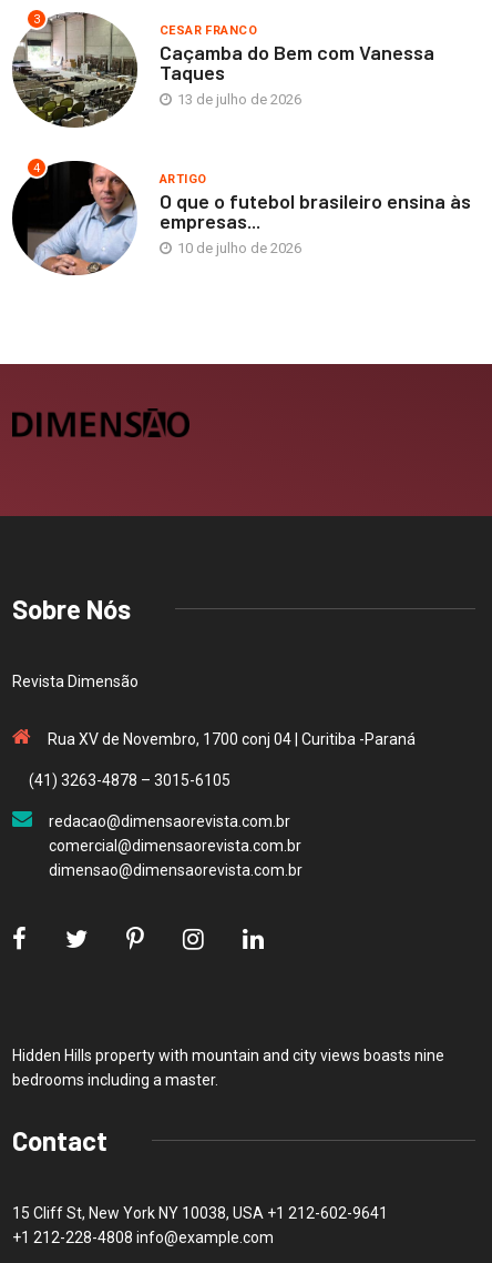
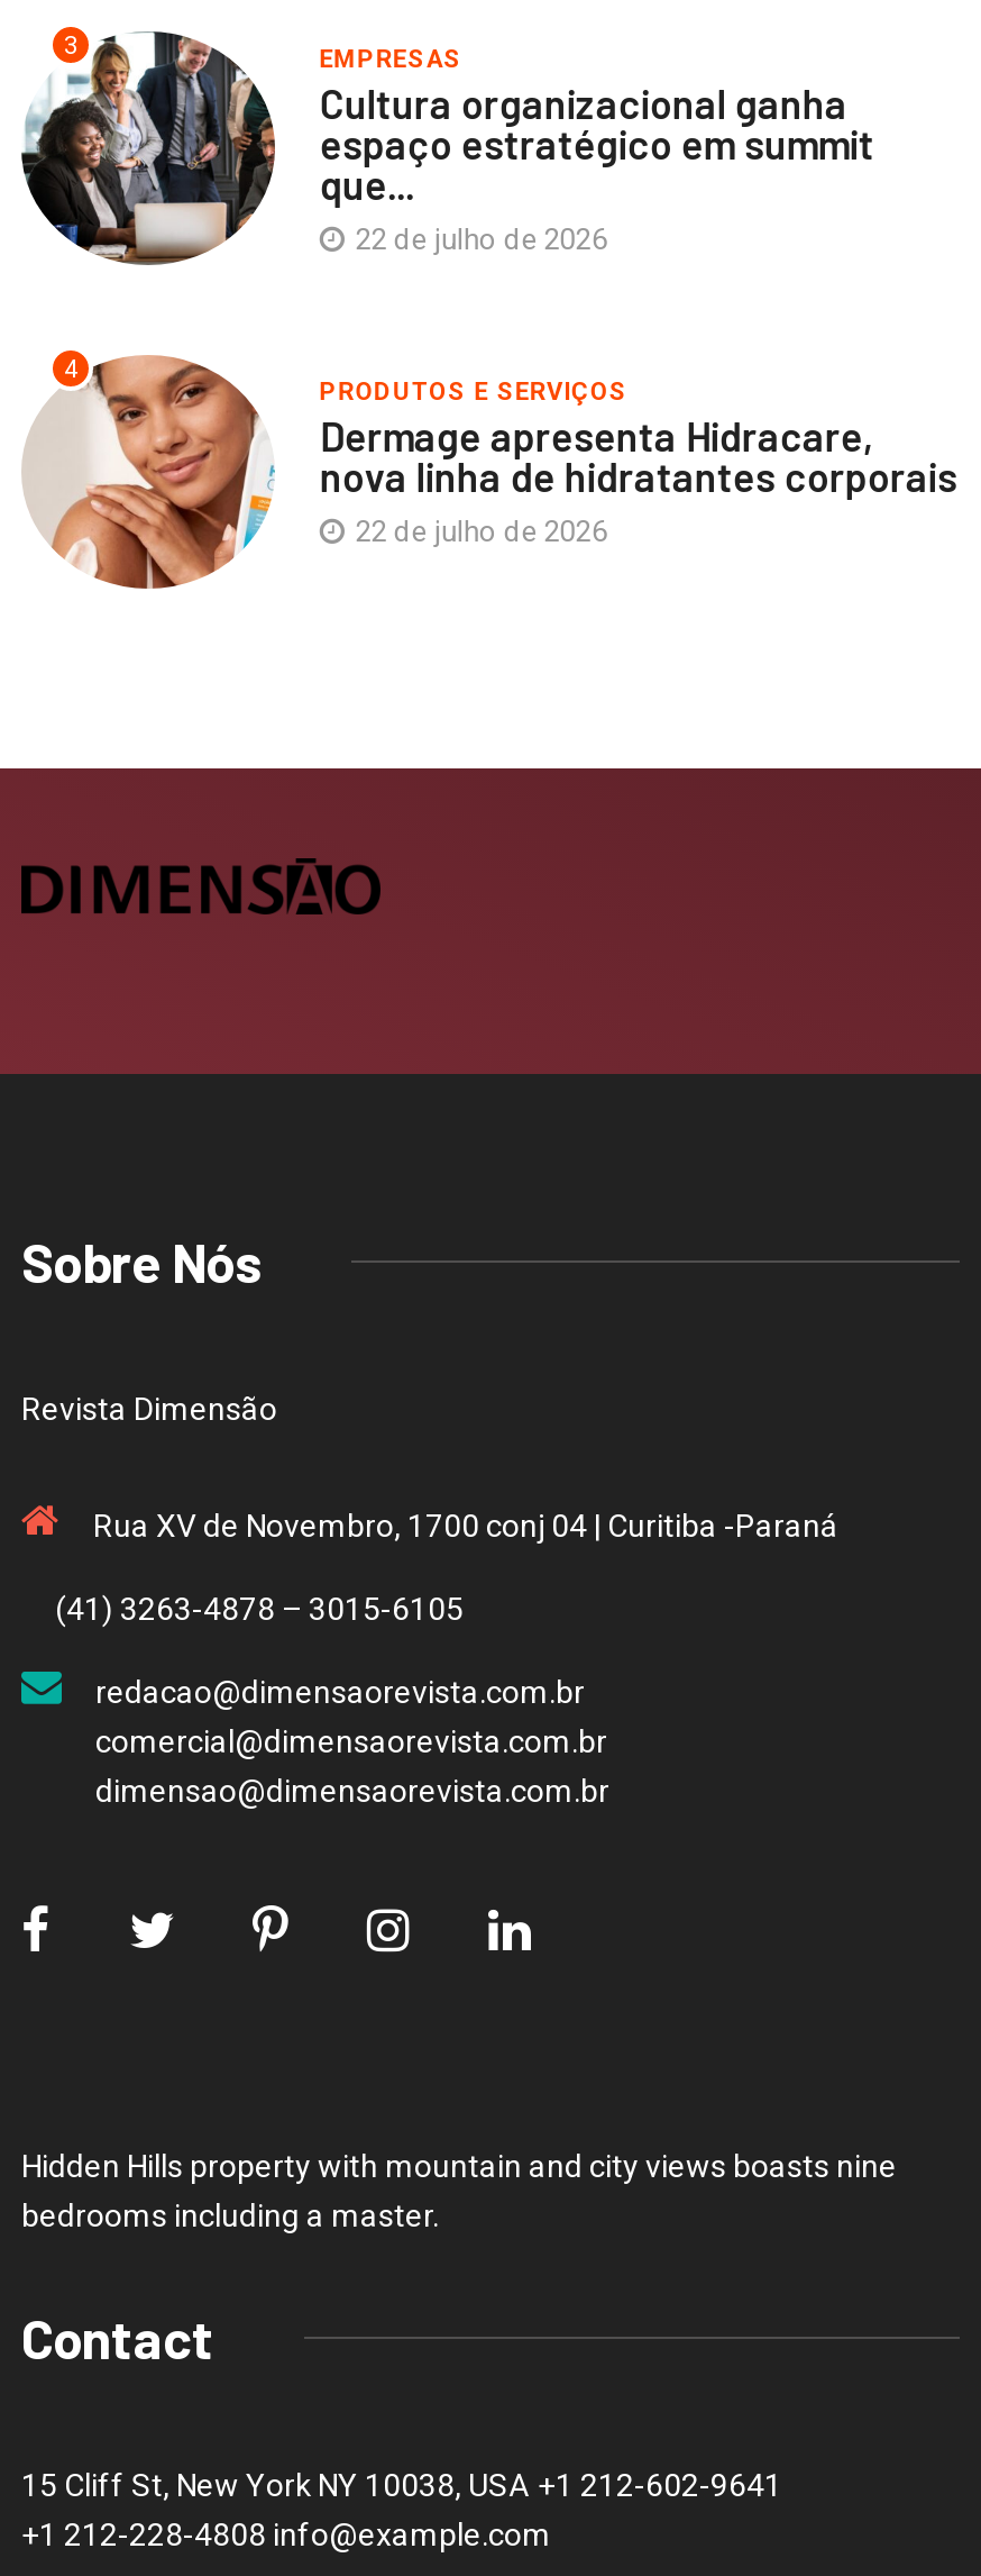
- [image]
- CESAR FRANCO
- Caçamba do Bem com Vanessa
- Taques
- 13 de julho de 2026
+ [image]
+ EMPRESAS
+ Cultura organizacional ganha
+ espaço estratégico em summit
+ que...
+ 22 de julho de 2026

- [image]
- ARTIGO
- O que o futebol brasileiro ensina às
- empresas...
- 10 de julho de 2026
+ [image]
+ PRODUTOS E SERVIÇOS
+ Dermage apresenta Hidracare,
+ nova linha de hidratantes corporais
+ 22 de julho de 2026
